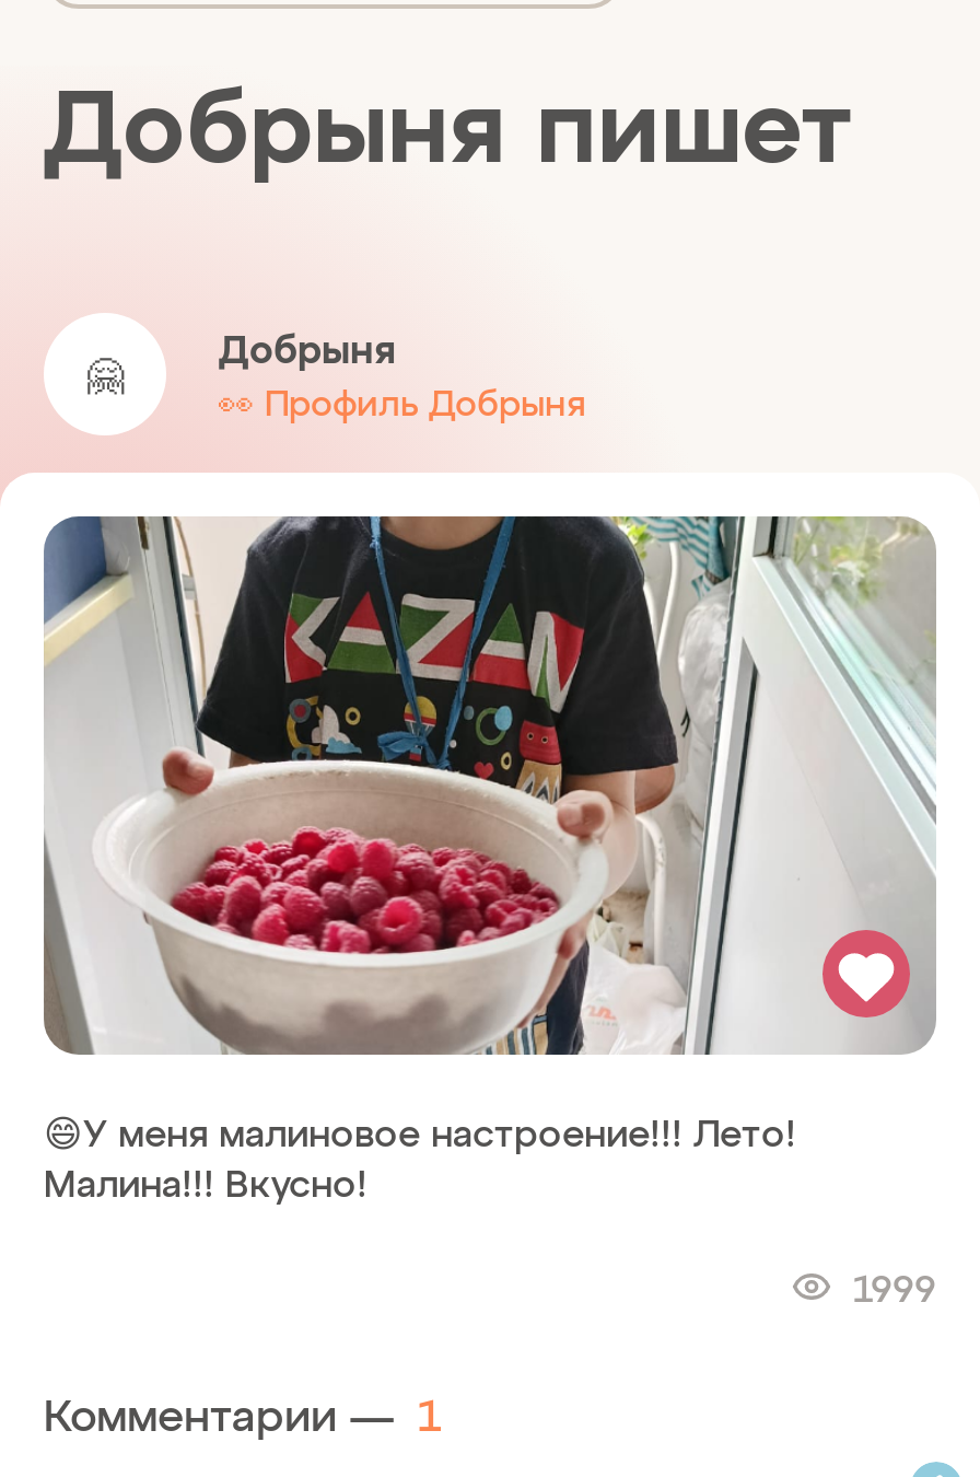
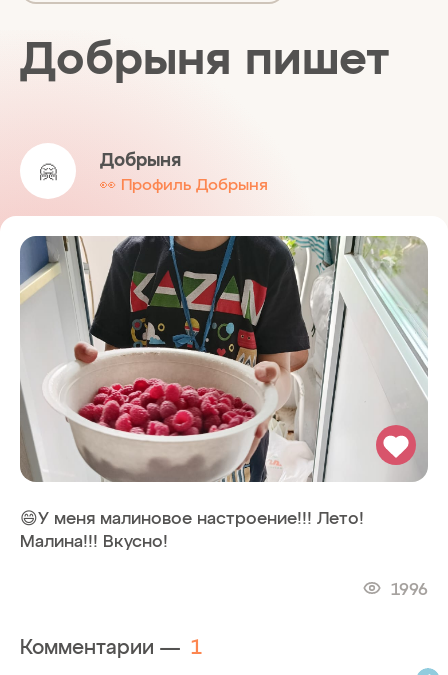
- 1999
+ 1996
